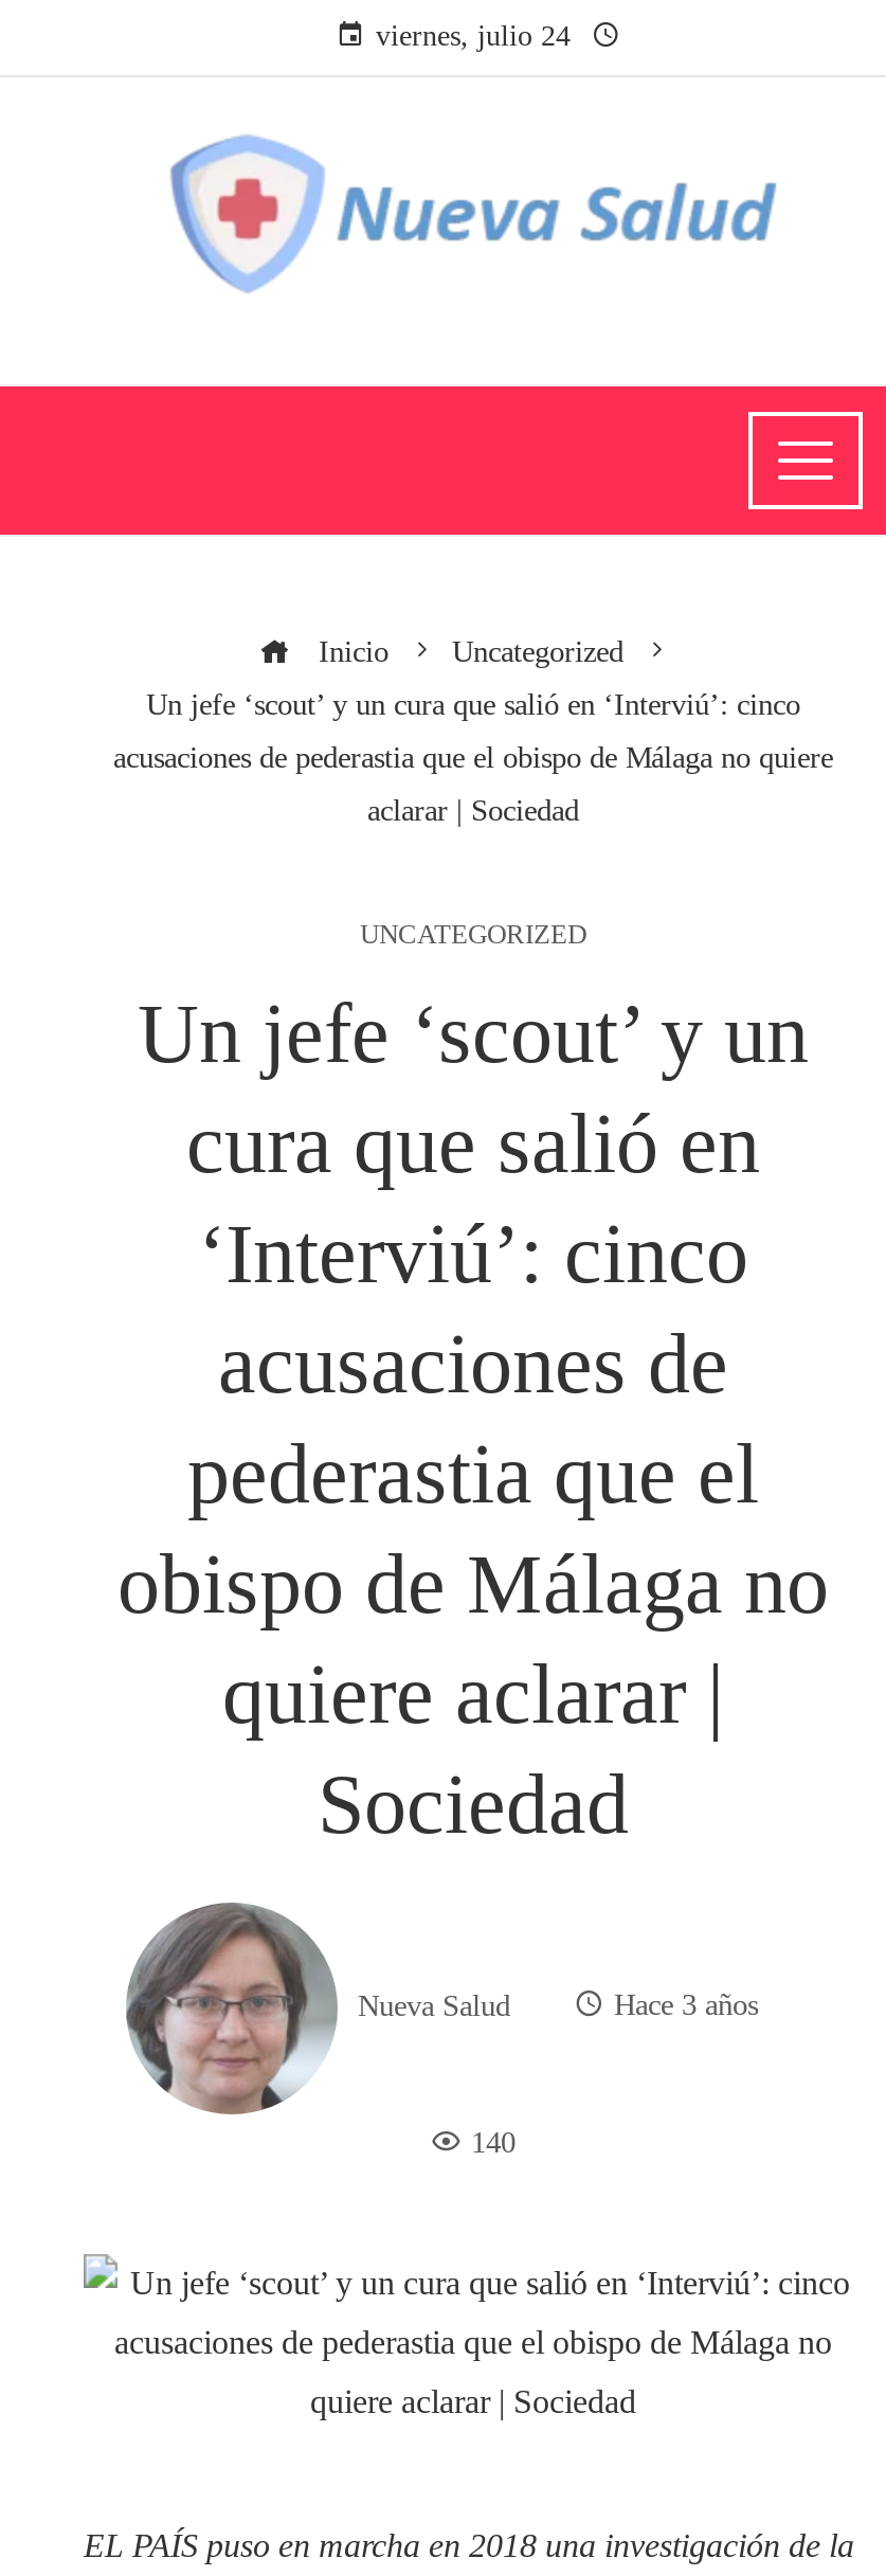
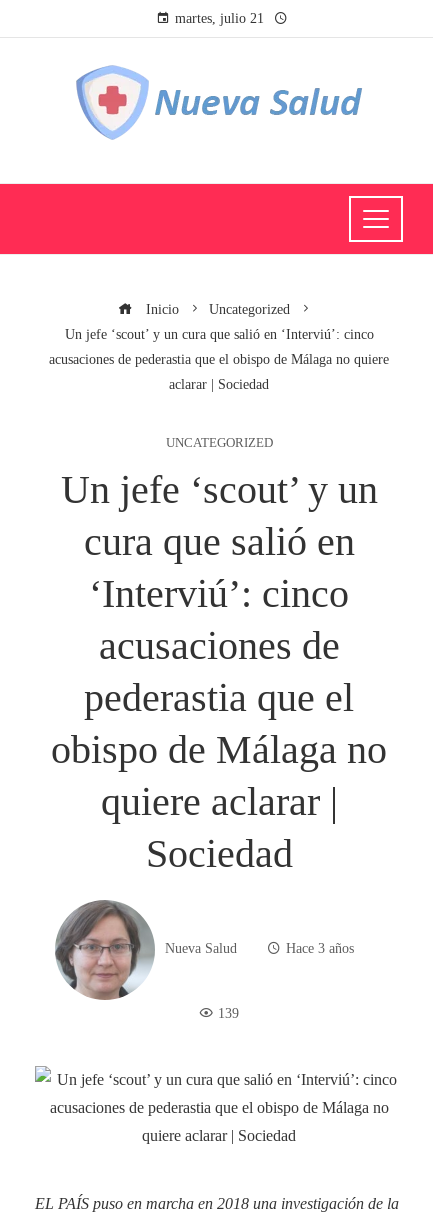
- viernes, julio 24
+ martes, julio 21

- 140
+ 139
